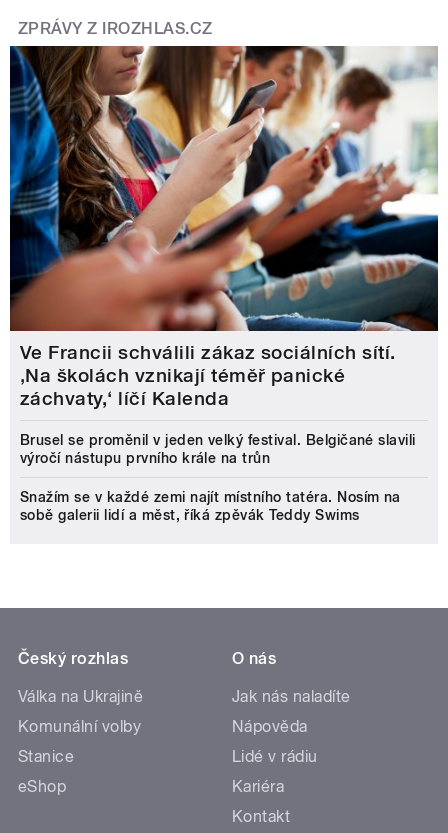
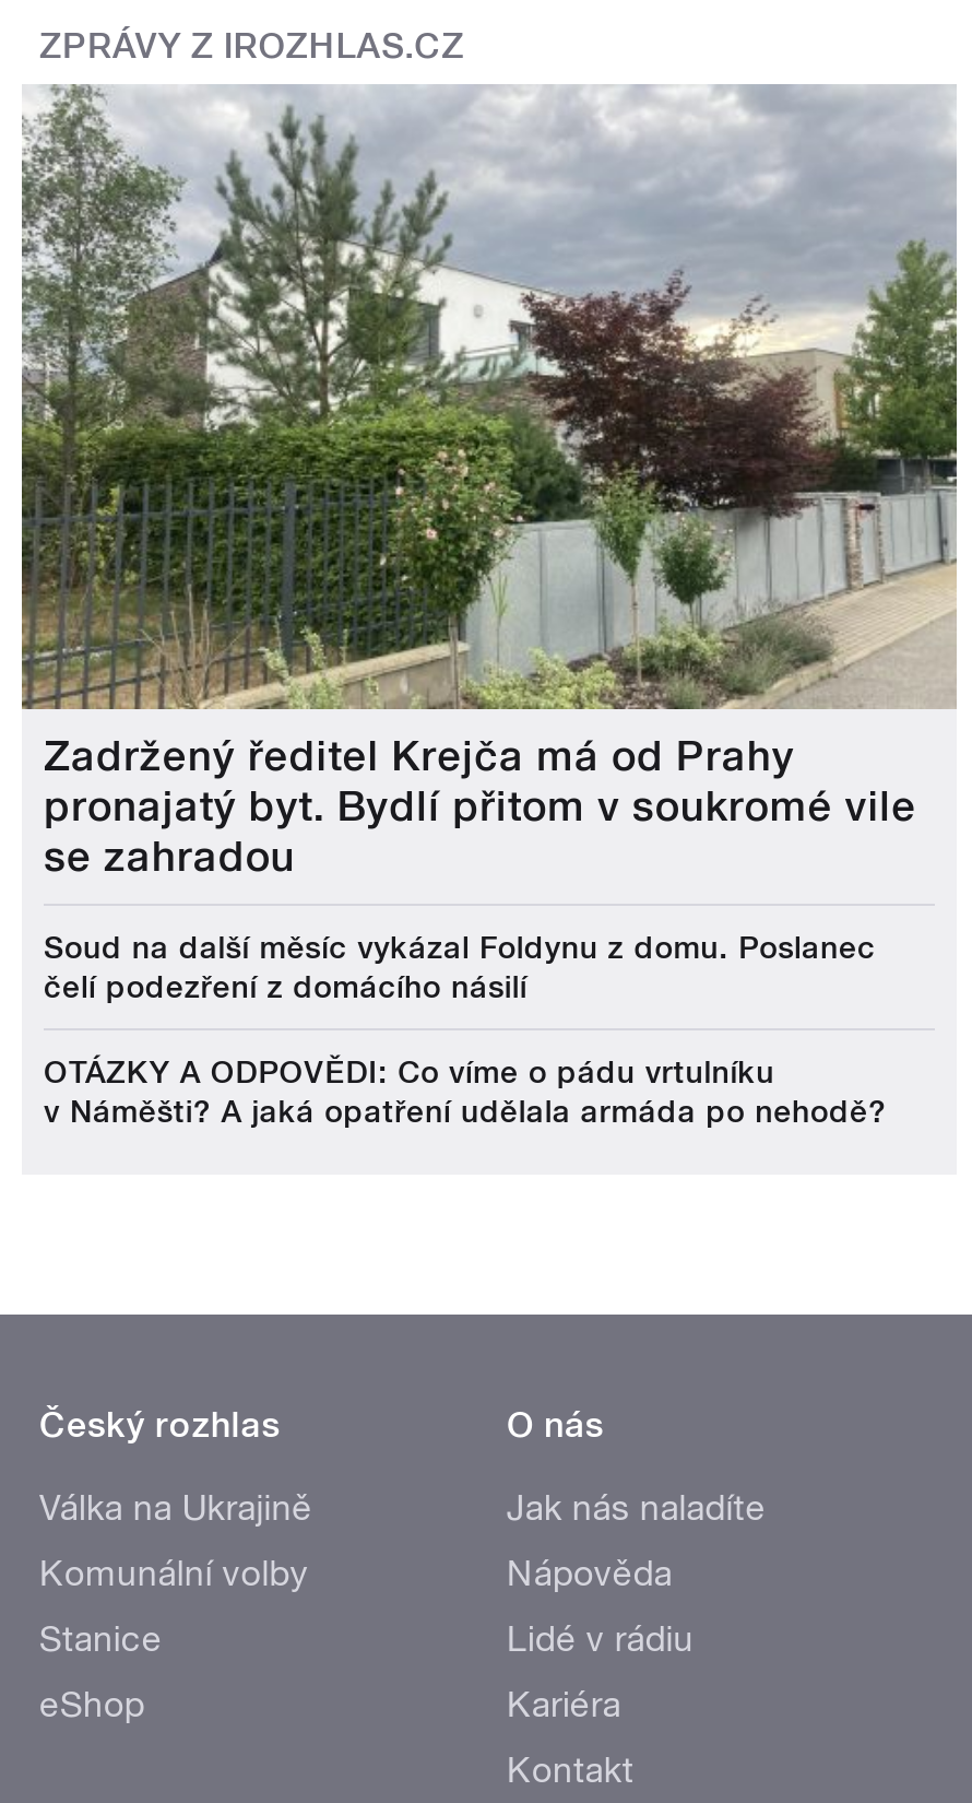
- [image]
- Ve Francii schválili zákaz sociálních sítí.
- ‚Na školách vznikají téměř panické
- záchvaty,‘ líčí Kalenda
+ [image]
+ Zadržený ředitel Krejča má od Prahy
+ pronajatý byt. Bydlí přitom v soukromé vile
+ se zahradou

- Brusel se proměnil v jeden velký festival. Belgičané slavili
- výročí nástupu prvního krále na trůn
+ Soud na další měsíc vykázal Foldynu z domu. Poslanec
+ čelí podezření z domácího násilí

- Snažím se v každé zemi najít místního tatéra. Nosím na
- sobě galerii lidí a měst, říká zpěvák Teddy Swims
+ OTÁZKY A ODPOVĚDI: Co víme o pádu vrtulníku
+ v Náměšti? A jaká opatření udělala armáda po nehodě?
